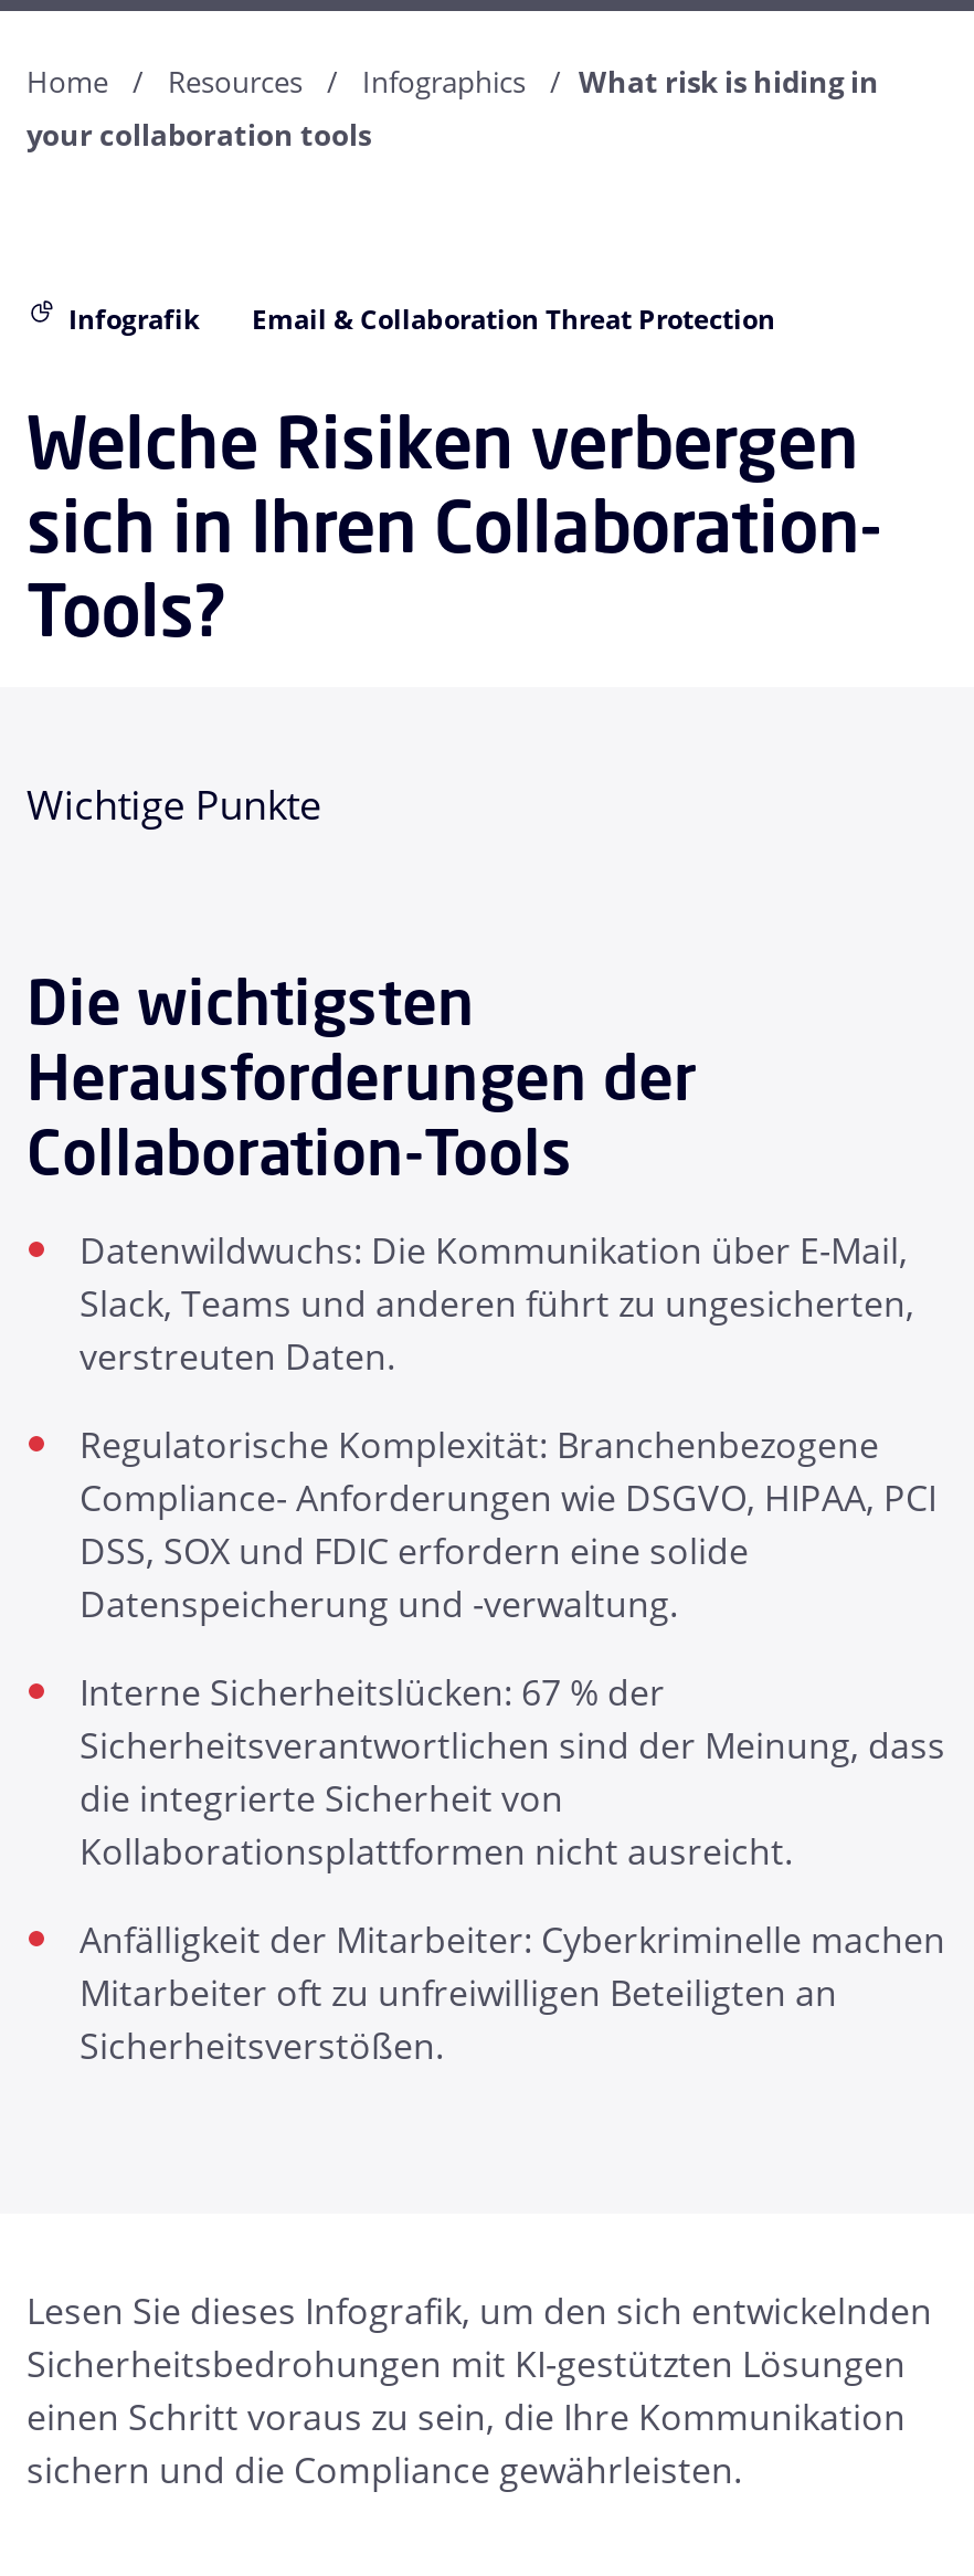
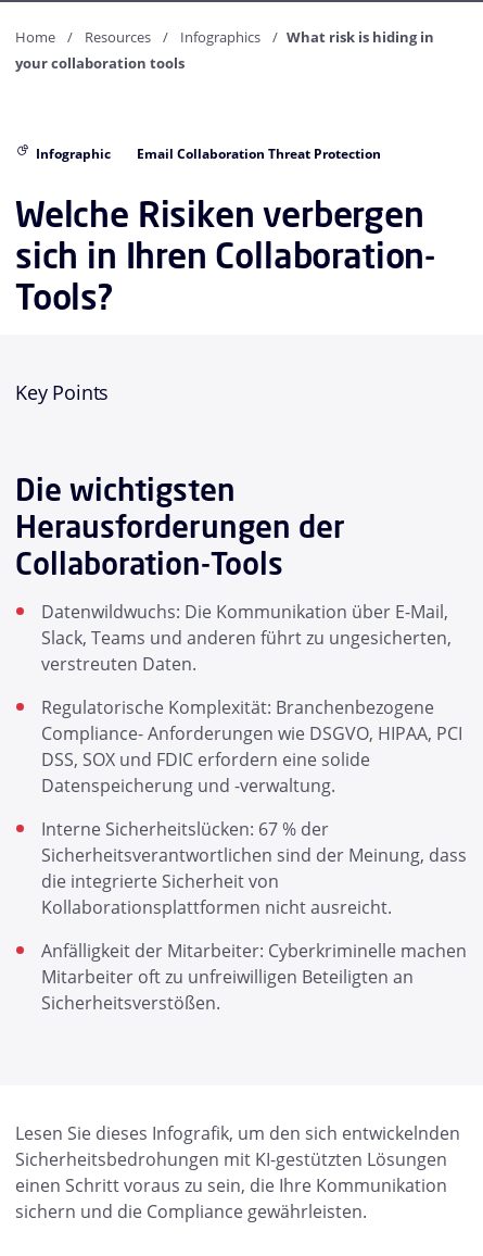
- Infografik
- Email & Collaboration Threat Protection
+ Infographic
+ Email Collaboration Threat Protection

- Wichtige Punkte
+ Key Points
